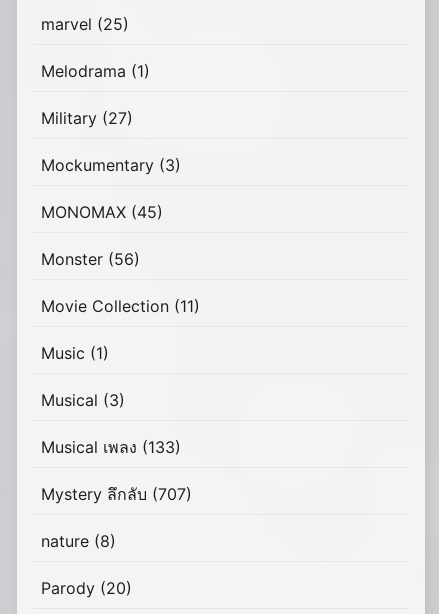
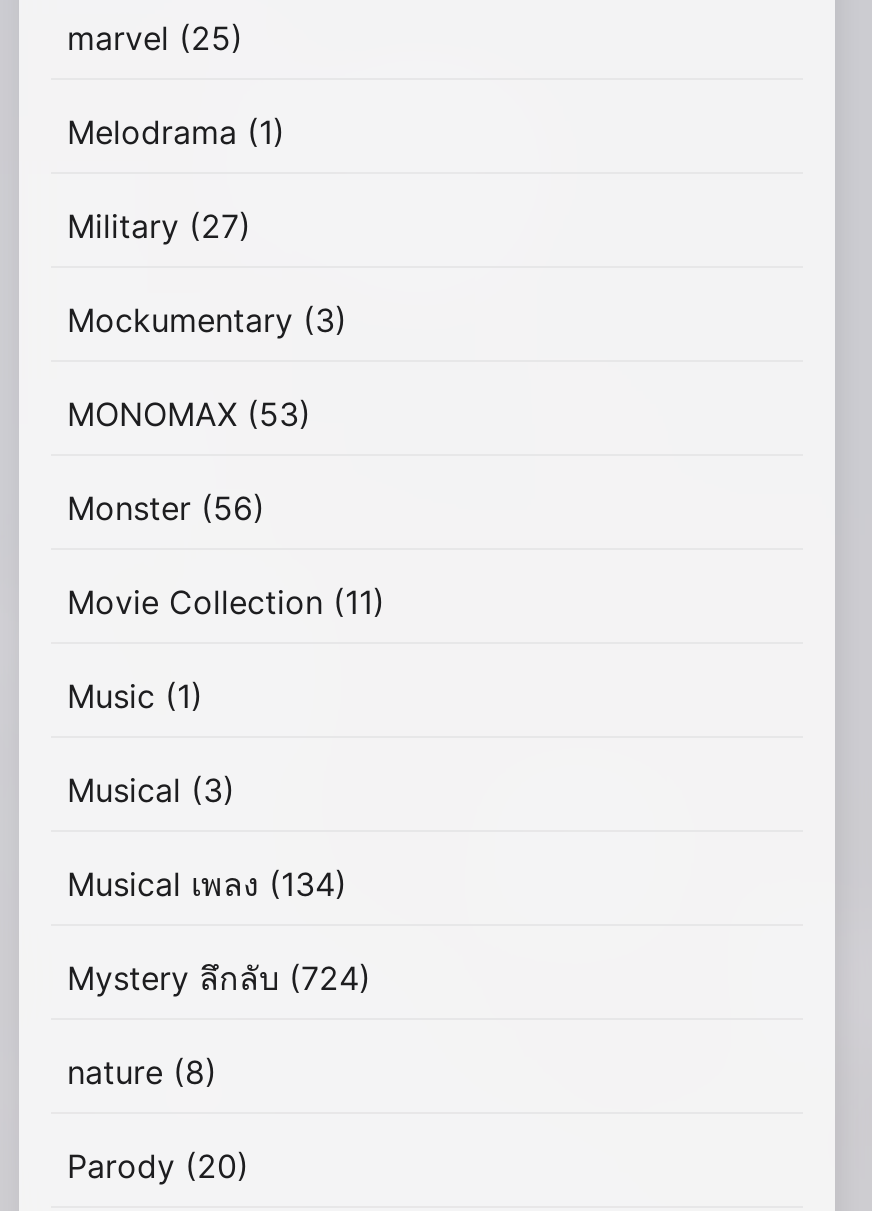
- MONOMAX (45)
+ MONOMAX (53)

- Musical เพลง(133)
+ Musical เพลง(134)

- Mystery ลึกลับ(707)
+ Mystery ลึกลับ(724)
